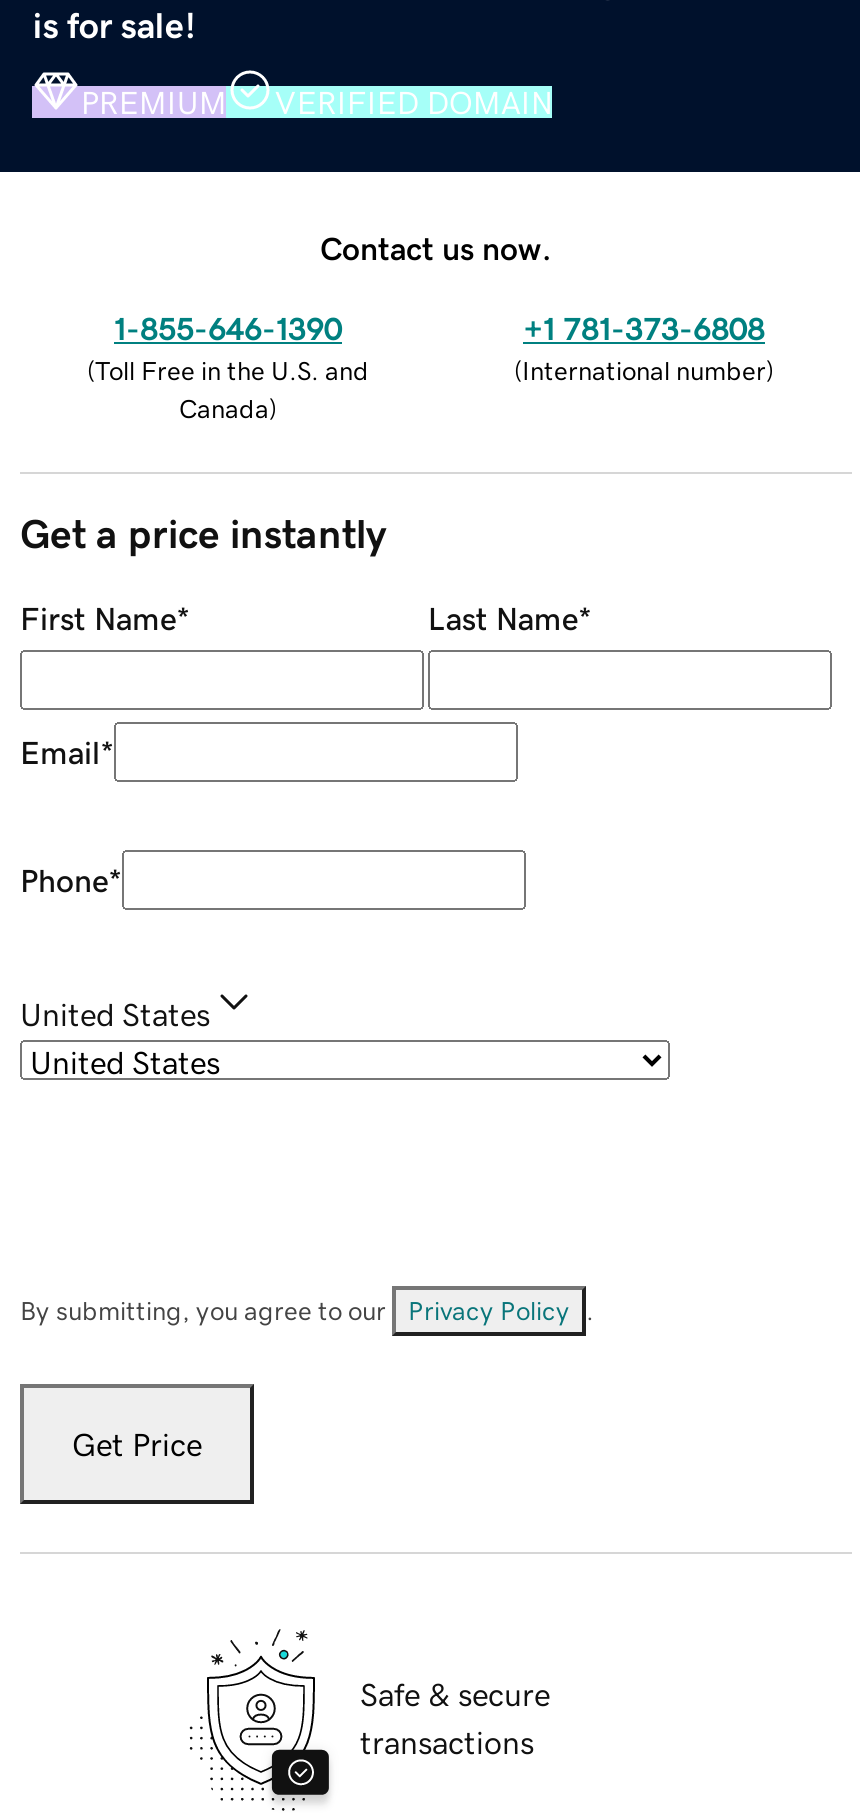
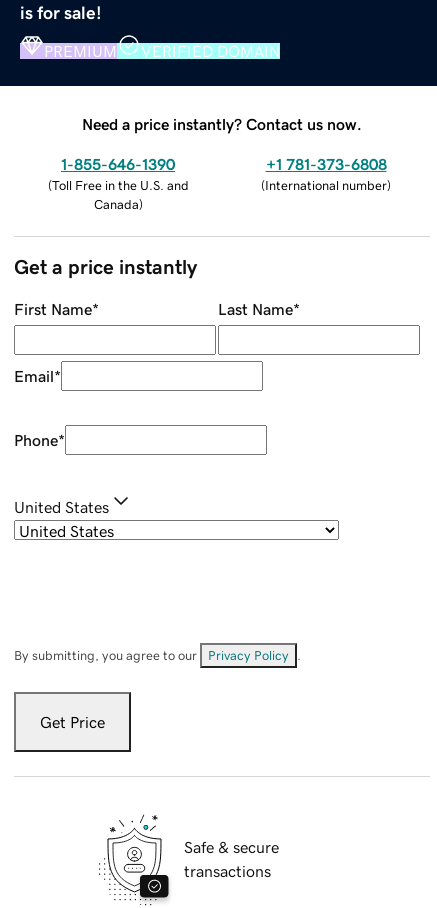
- Contact us now.
+ Need a price instantly? Contact us now.
